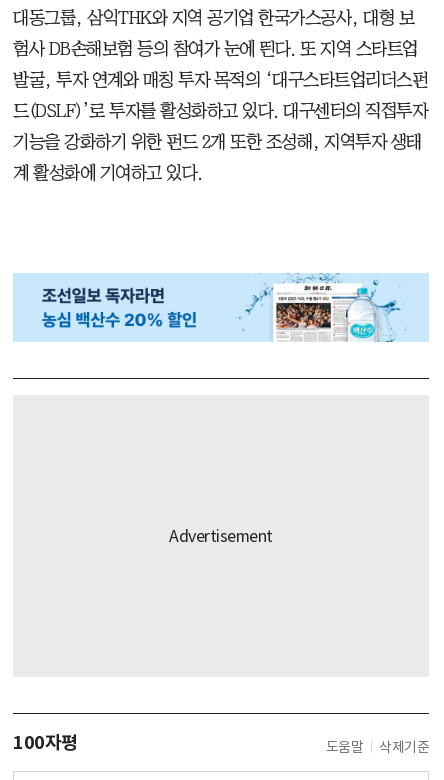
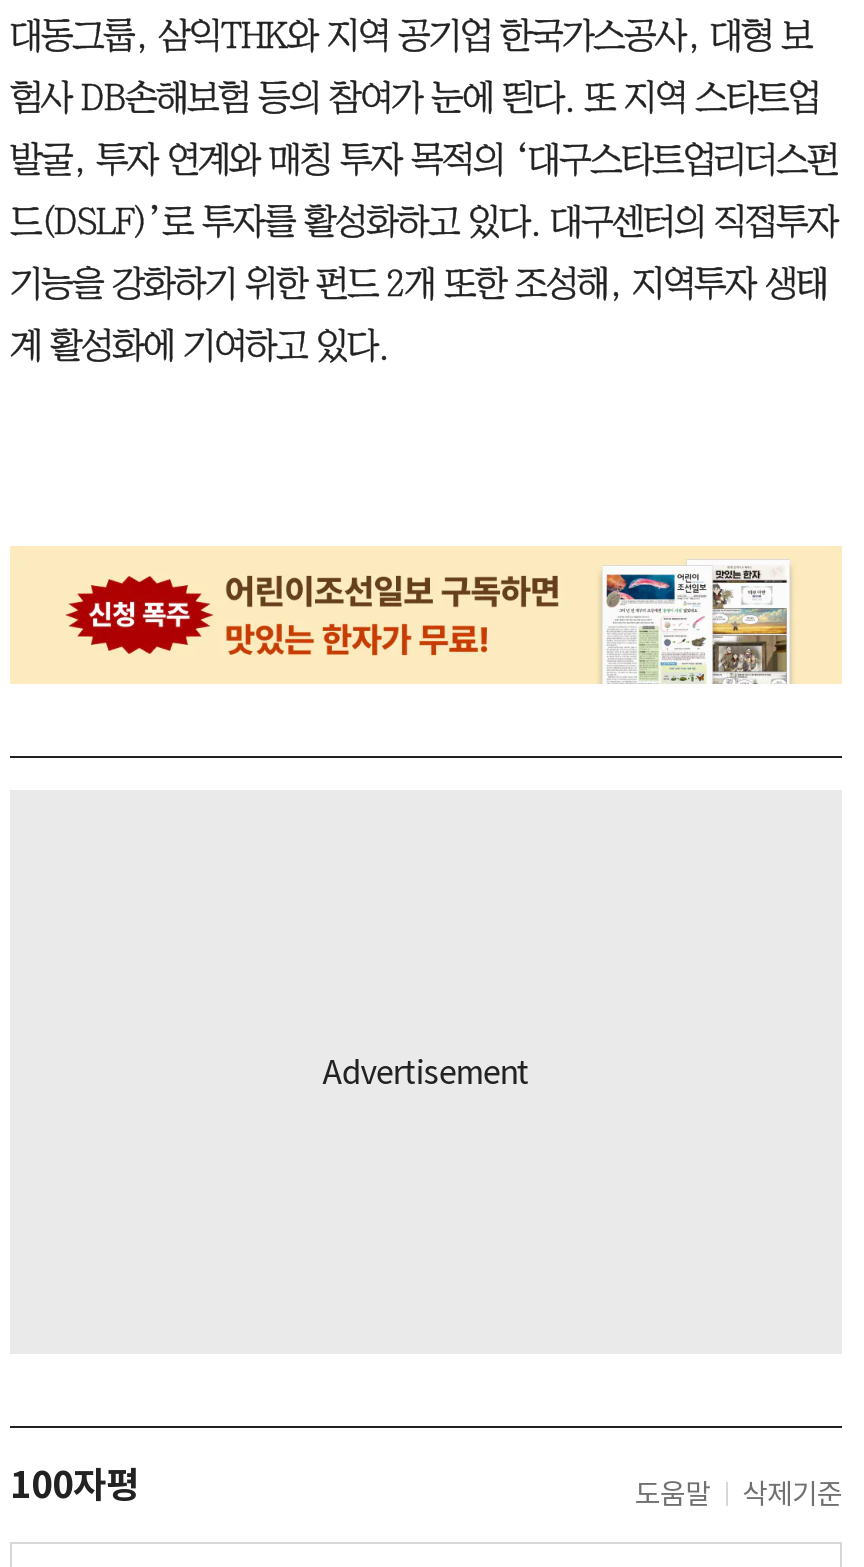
- [image]
+ [image]
